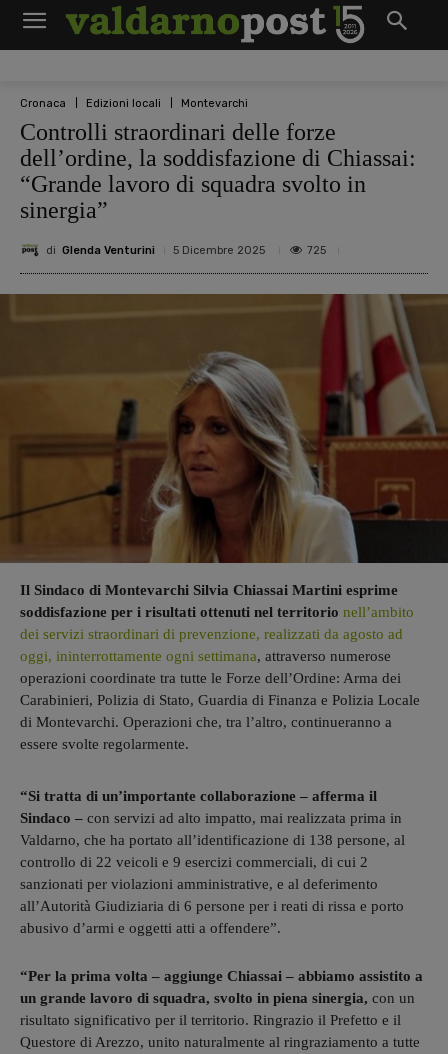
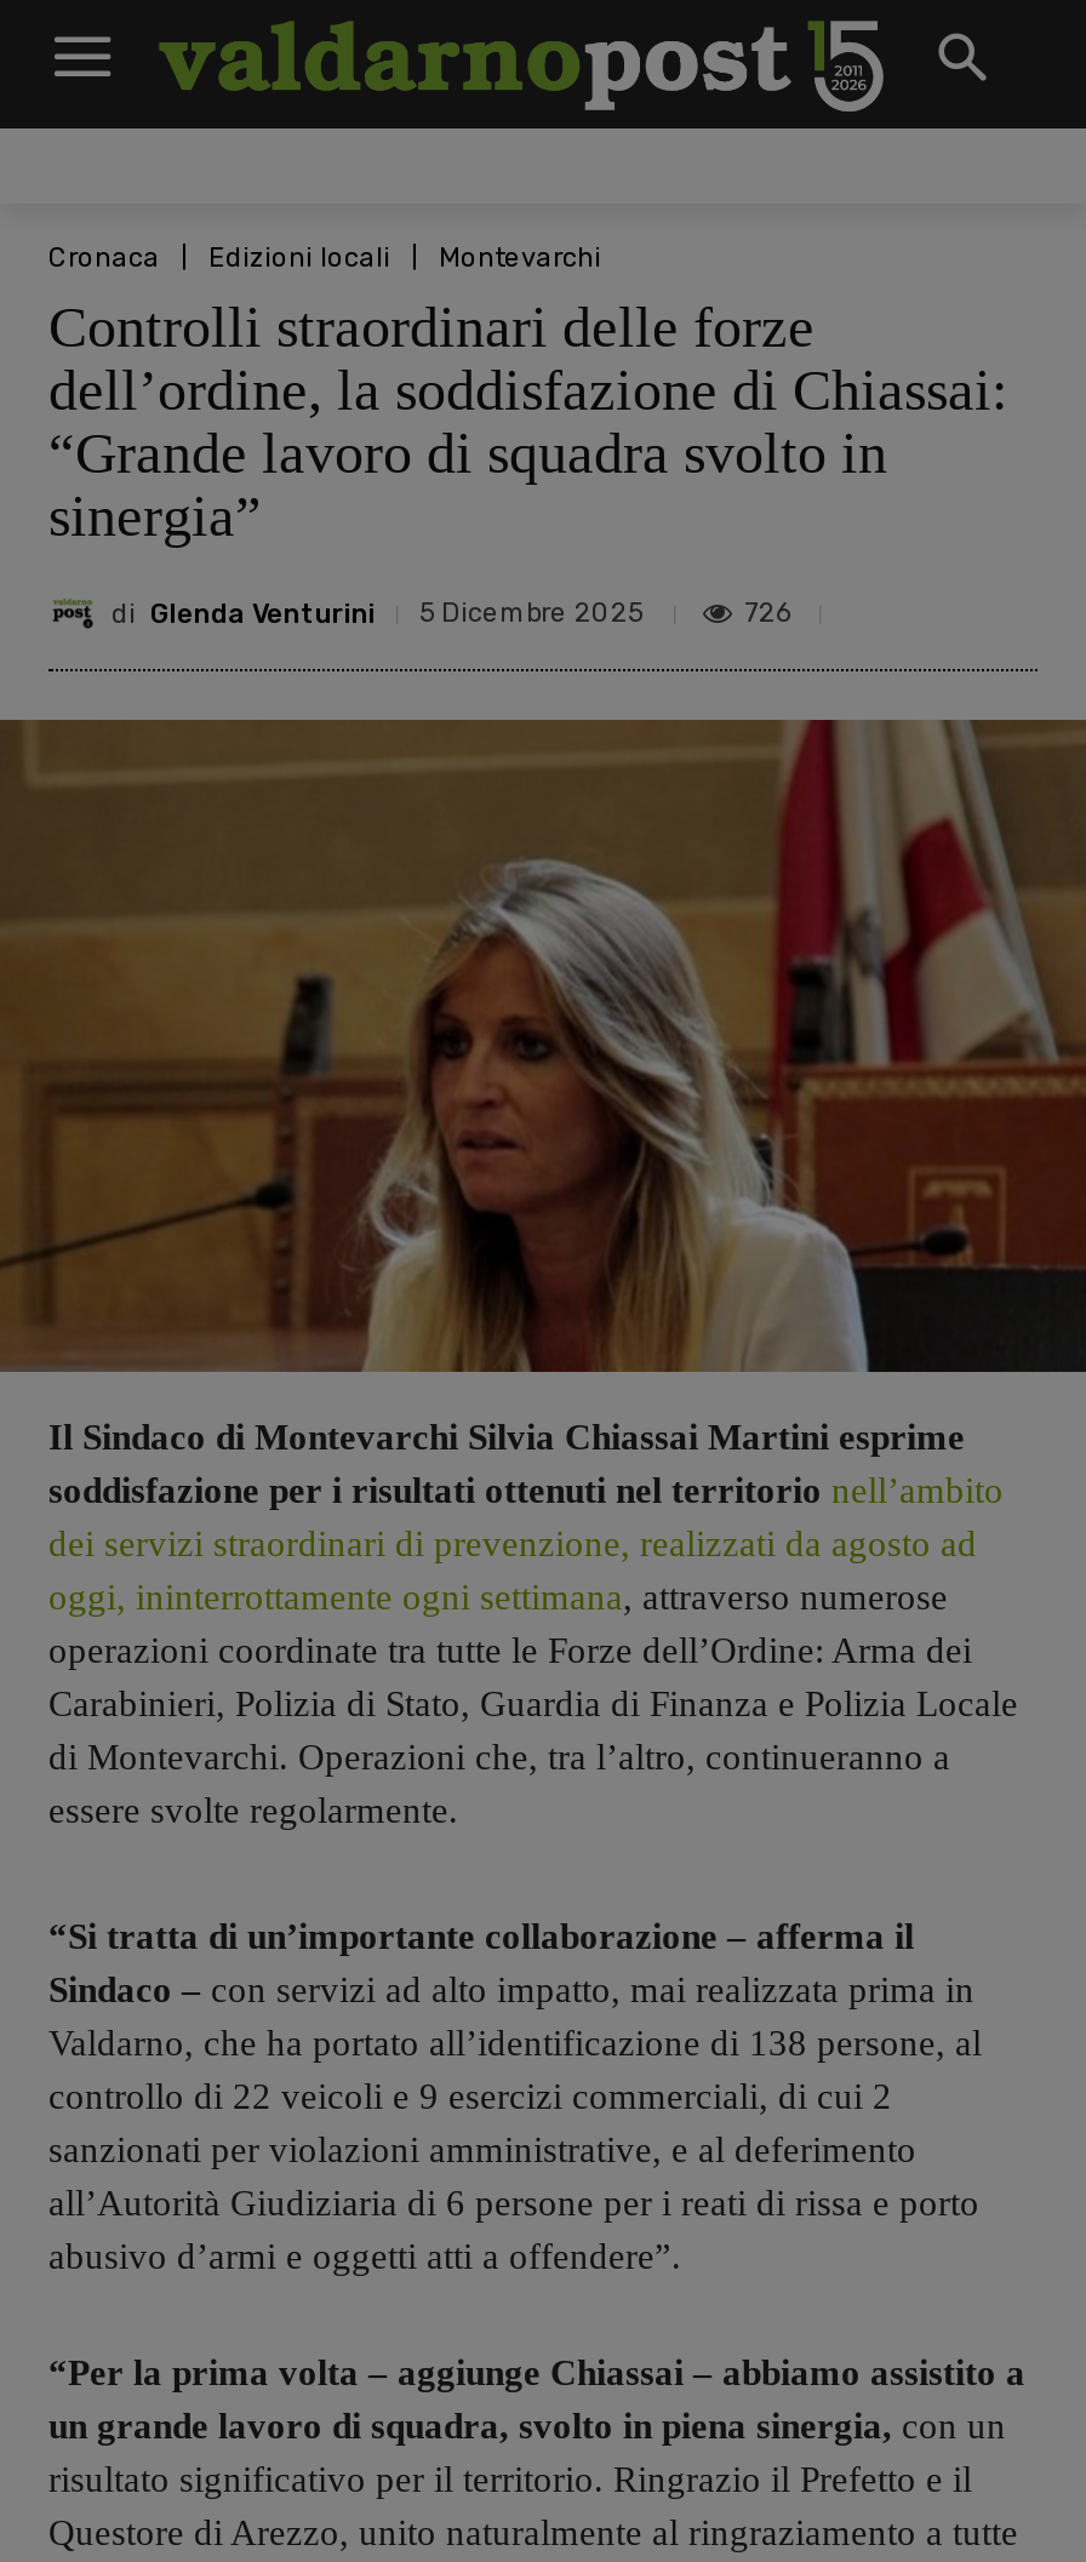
- 725
+ 726
